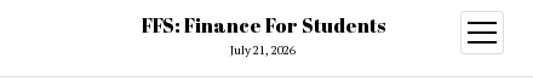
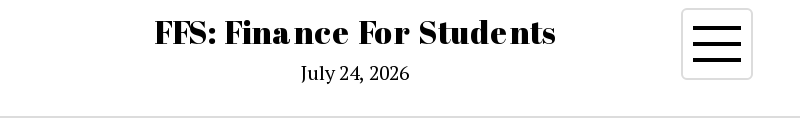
- July 21, 2026
+ July 24, 2026
